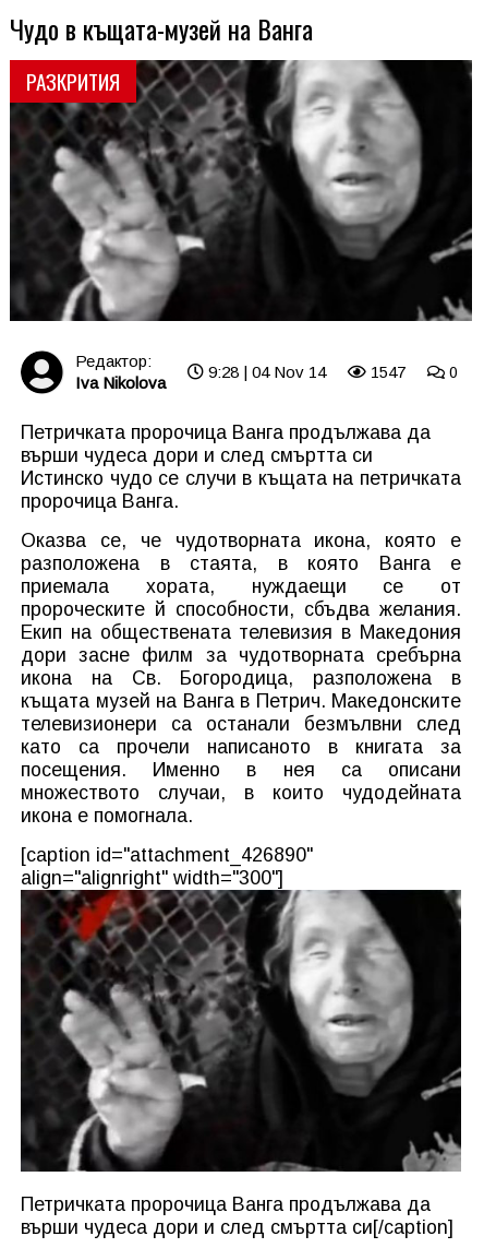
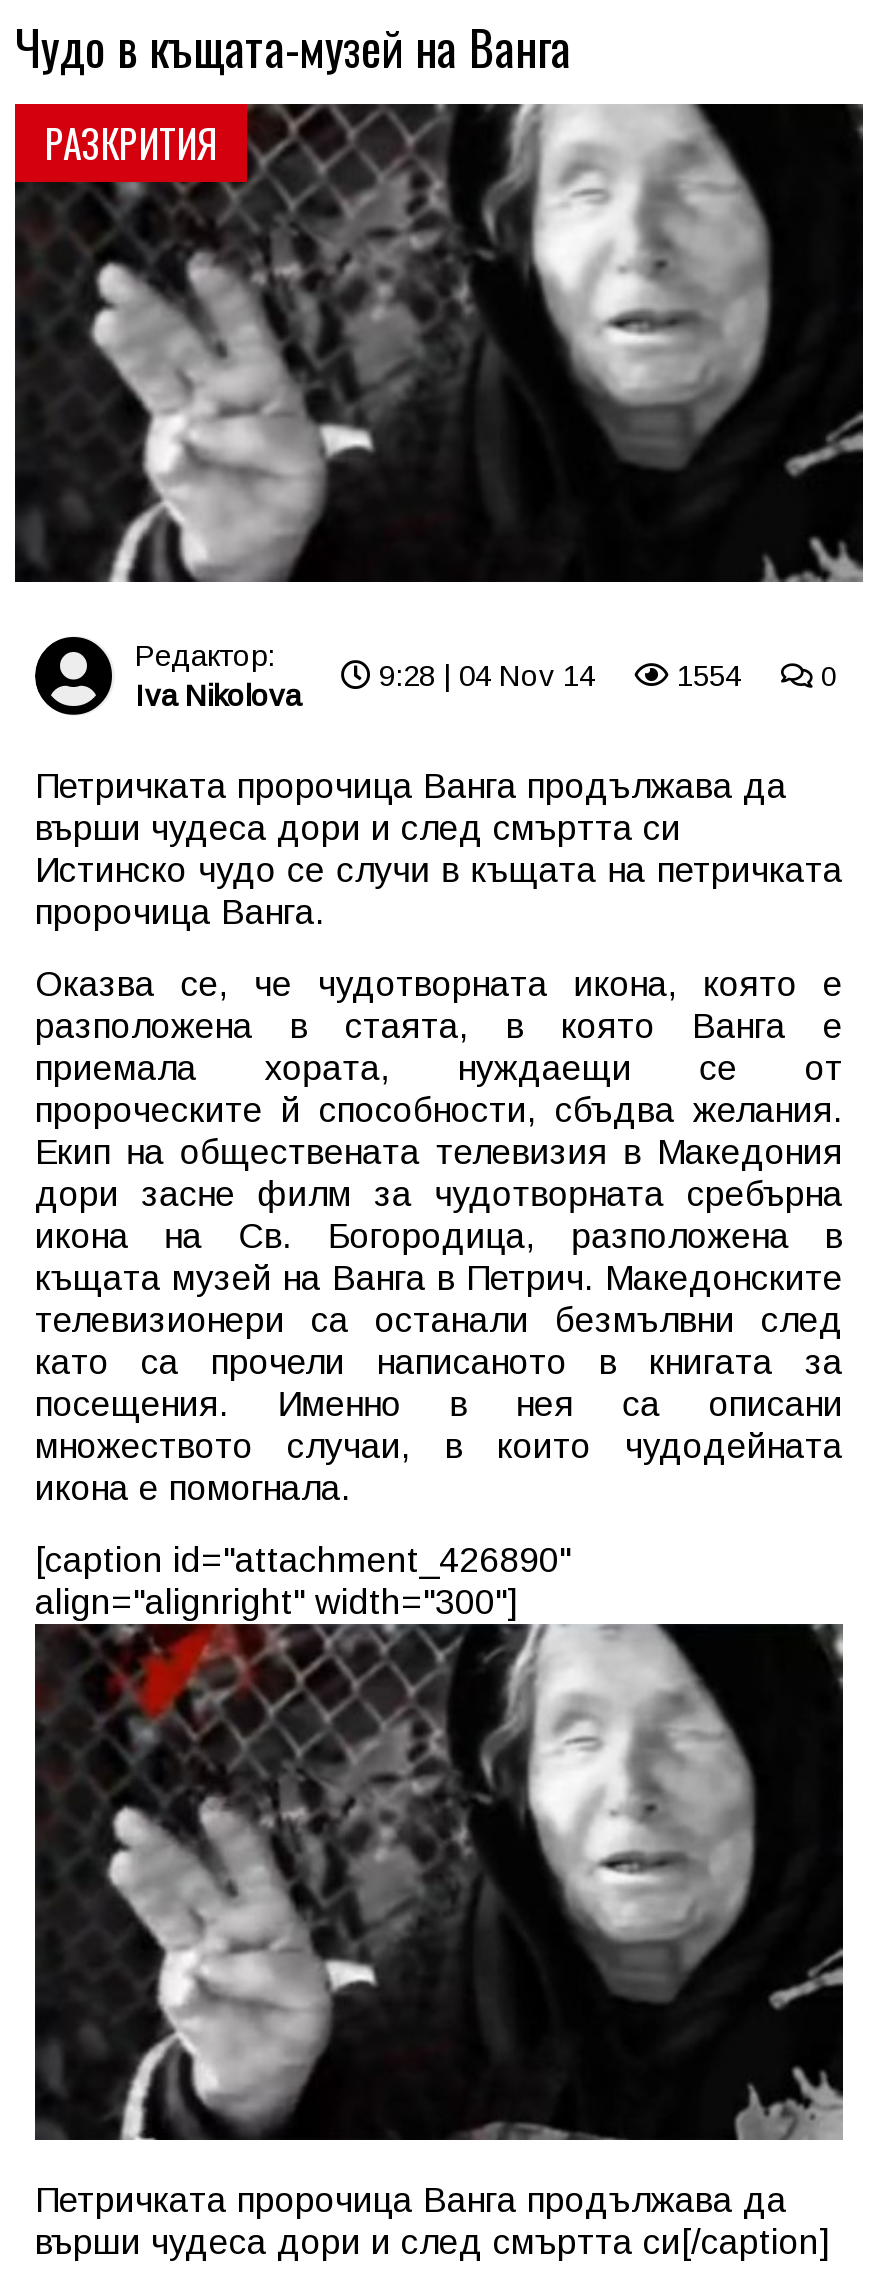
- 1547
+ 1554
